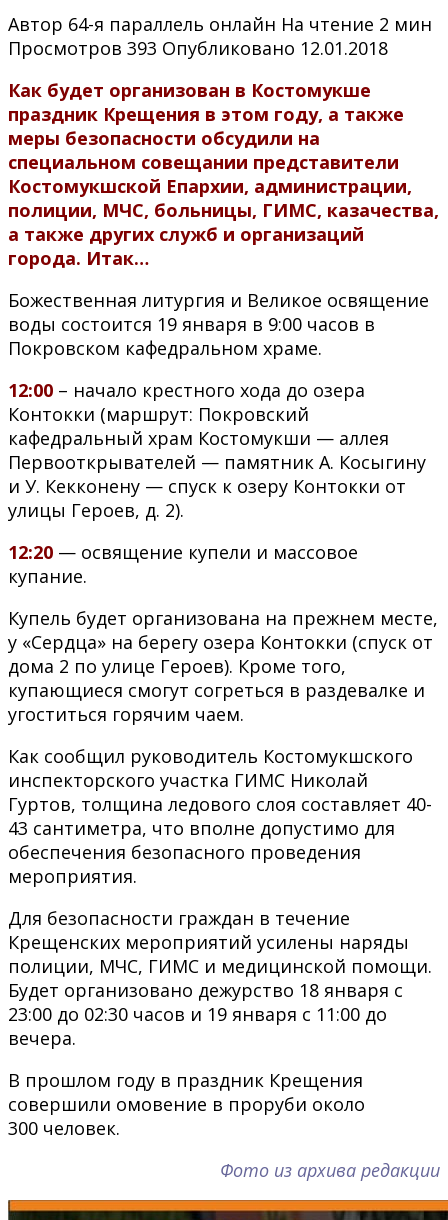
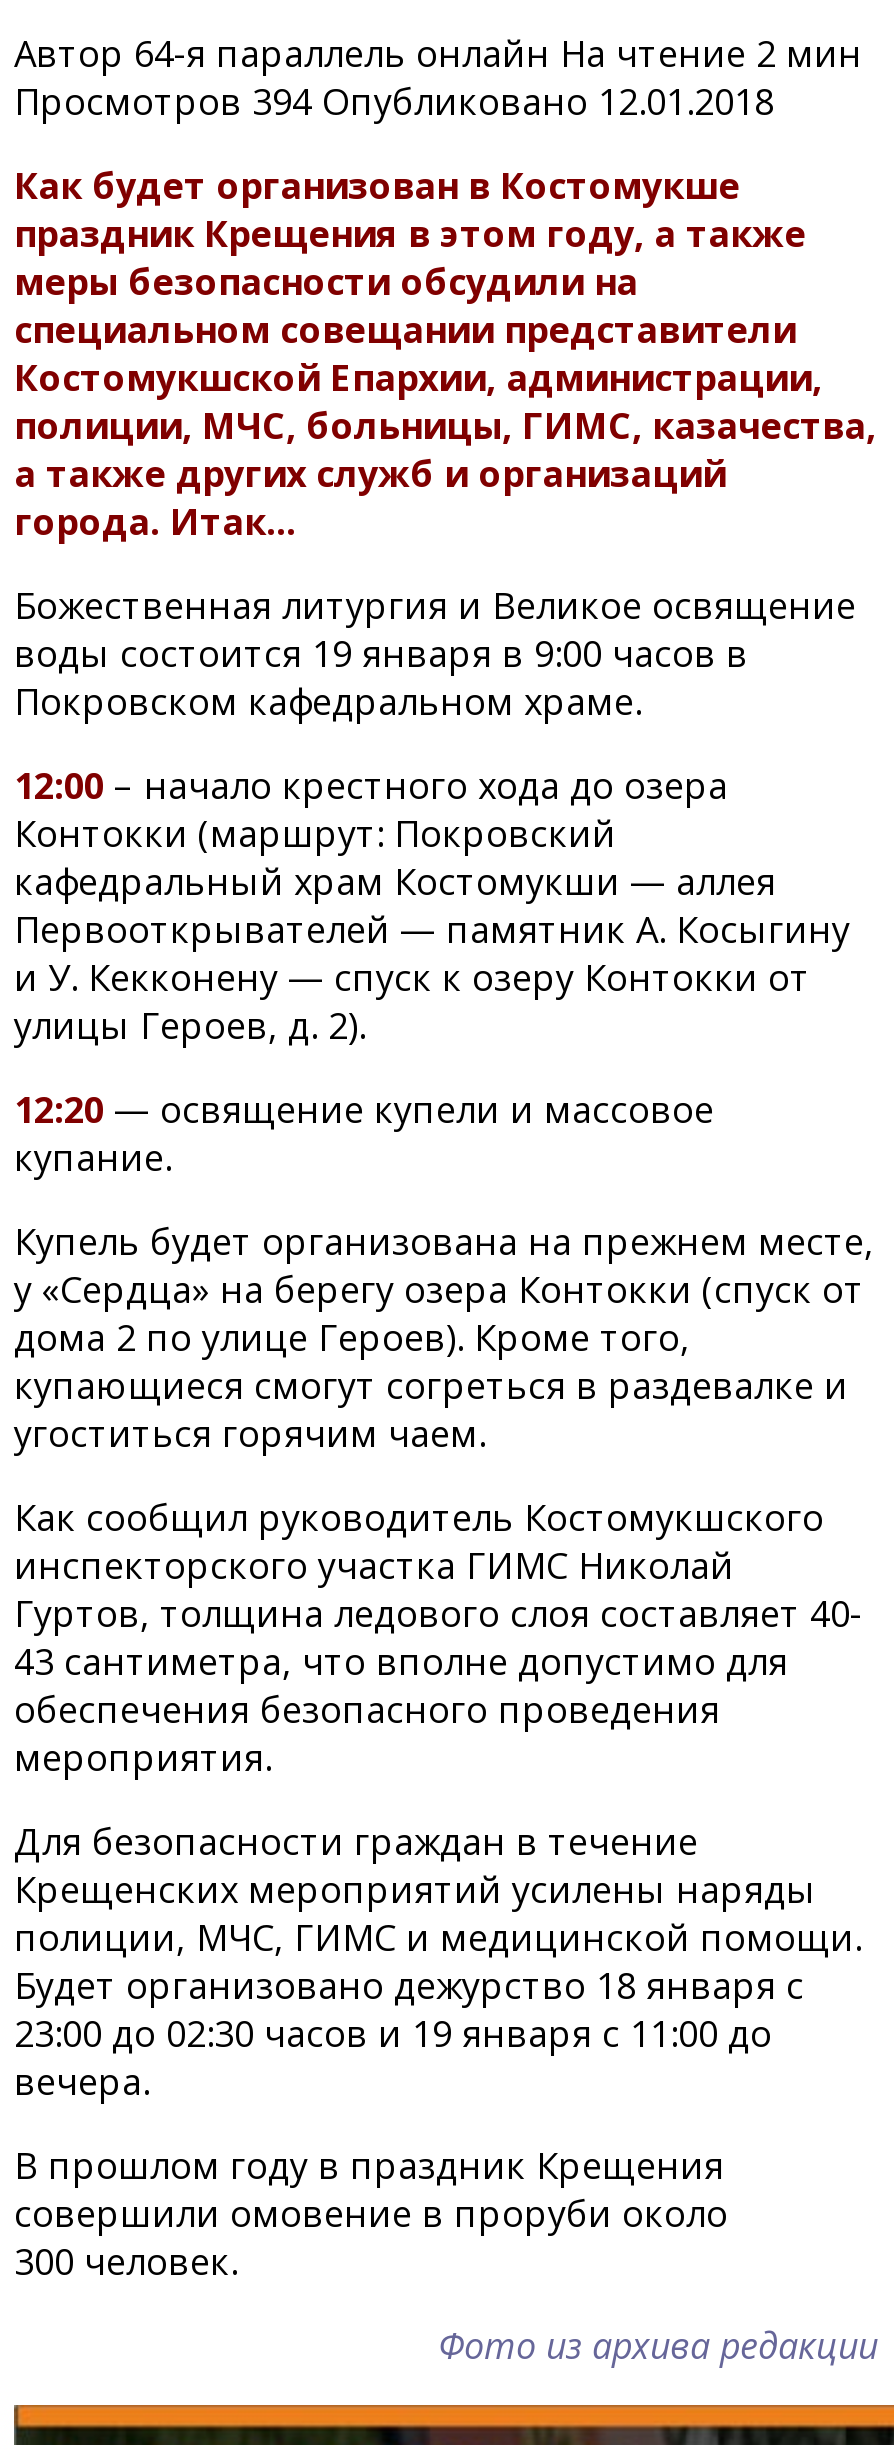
- Просмотров 393 Опубликовано 12.01.2018
+ Просмотров 394 Опубликовано 12.01.2018
